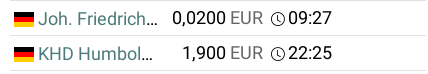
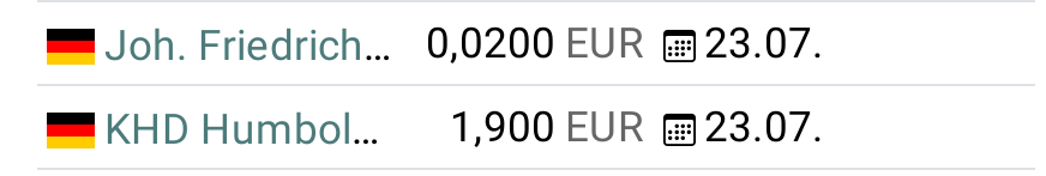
- 09:27
+ 23.07.

- 1,900 EUR 22:25
+ 1,900 EUR 23.07.
